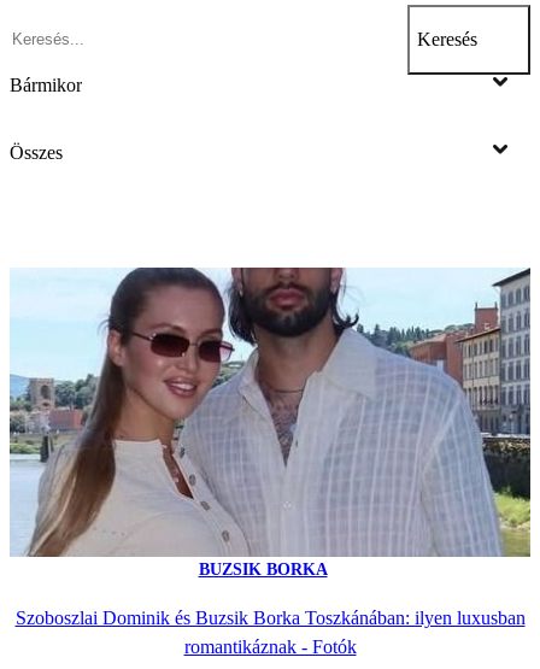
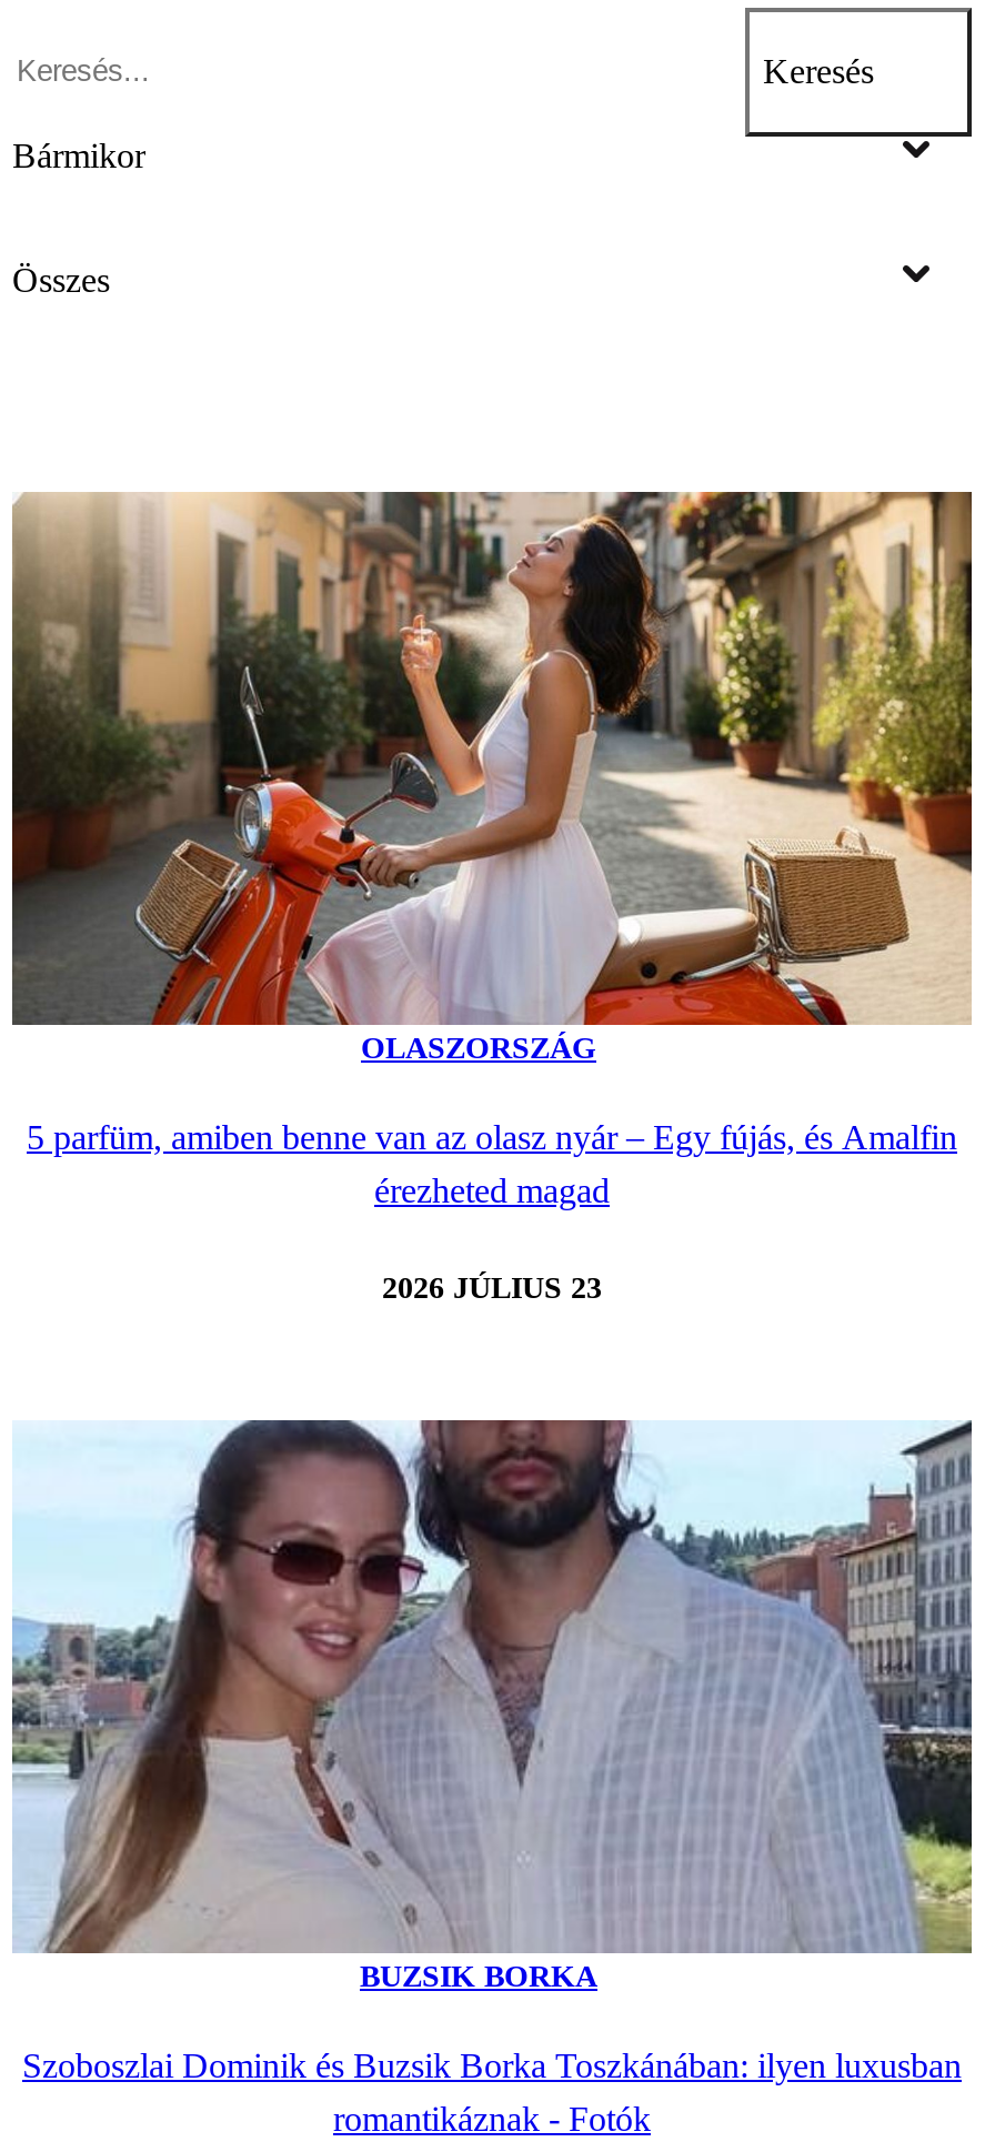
+ [image]
+ OLASZORSZÁG
+ 5 parfüm, amiben benne van az olasz nyár – Egy fújás, és Amalfin
+ érezheted magad
+ 2026 JÚLIUS 23
